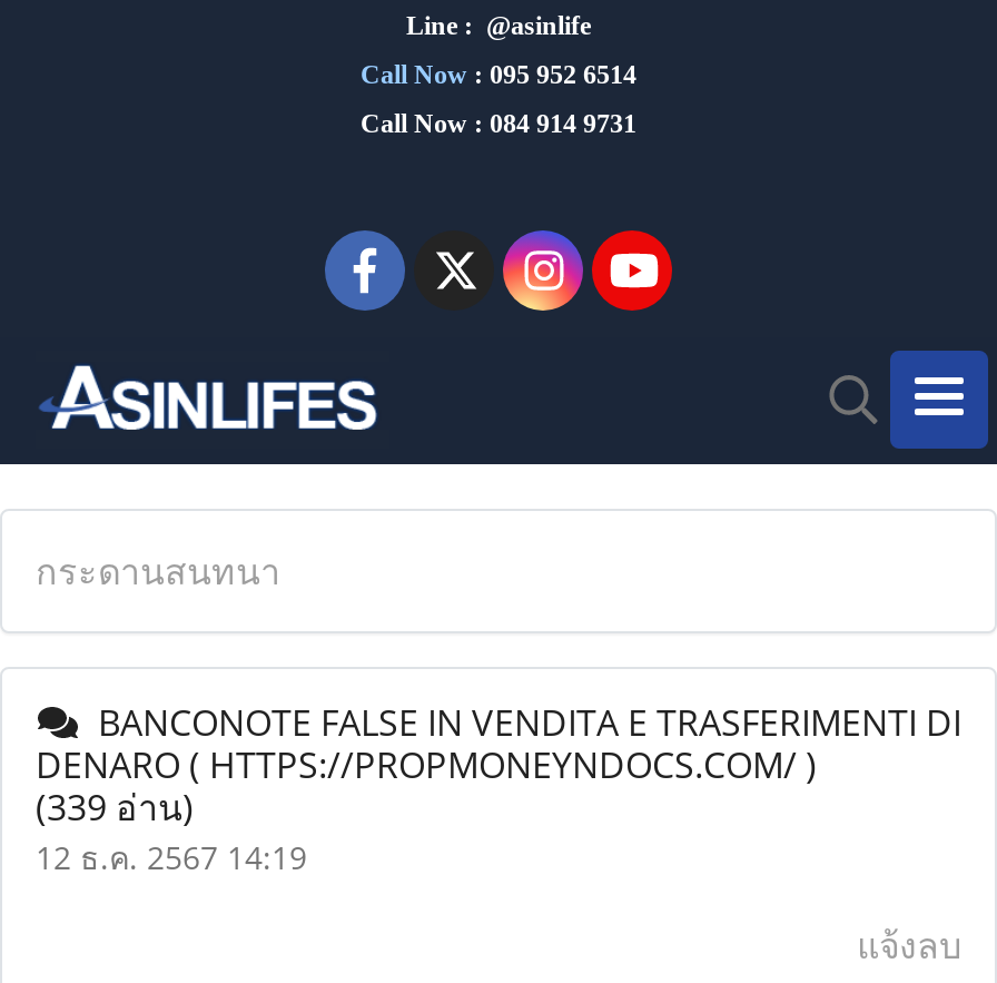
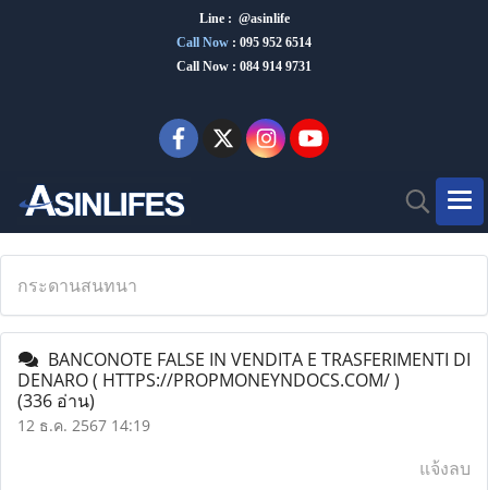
- (339 อ่าน)
+ (336 อ่าน)
